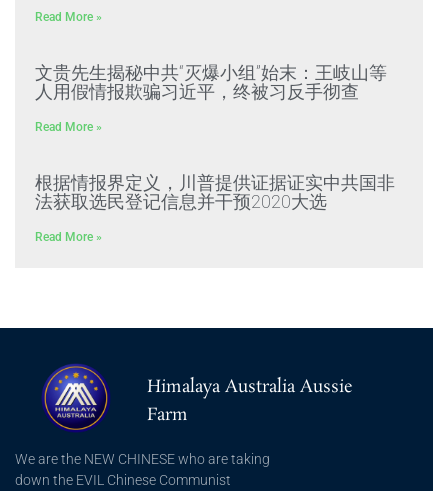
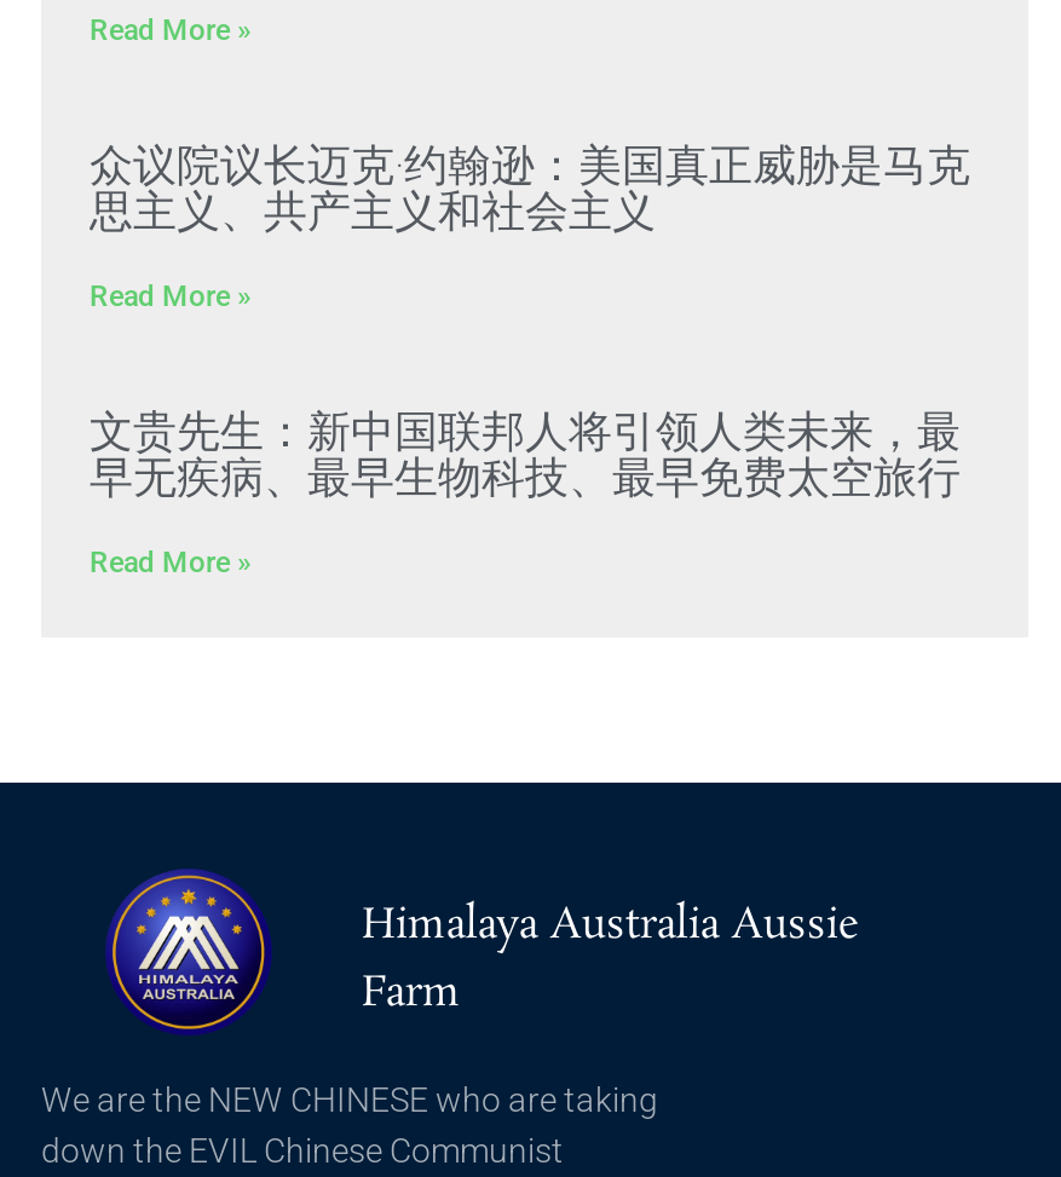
- 文贵先生揭秘中共“灭爆小组”始末：王岐山等
- 人用假情报欺骗习近平，终被习反手彻查
+ 众议院议长迈克·约翰逊：美国真正威胁是马克
+ 思主义、共产主义和社会主义

- 根据情报界定义，川普提供证据证实中共国非
- 法获取选民登记信息并干预2020大选
+ 文贵先生：新中国联邦人将引领人类未来，最
+ 早无疾病、最早生物科技、最早免费太空旅行
